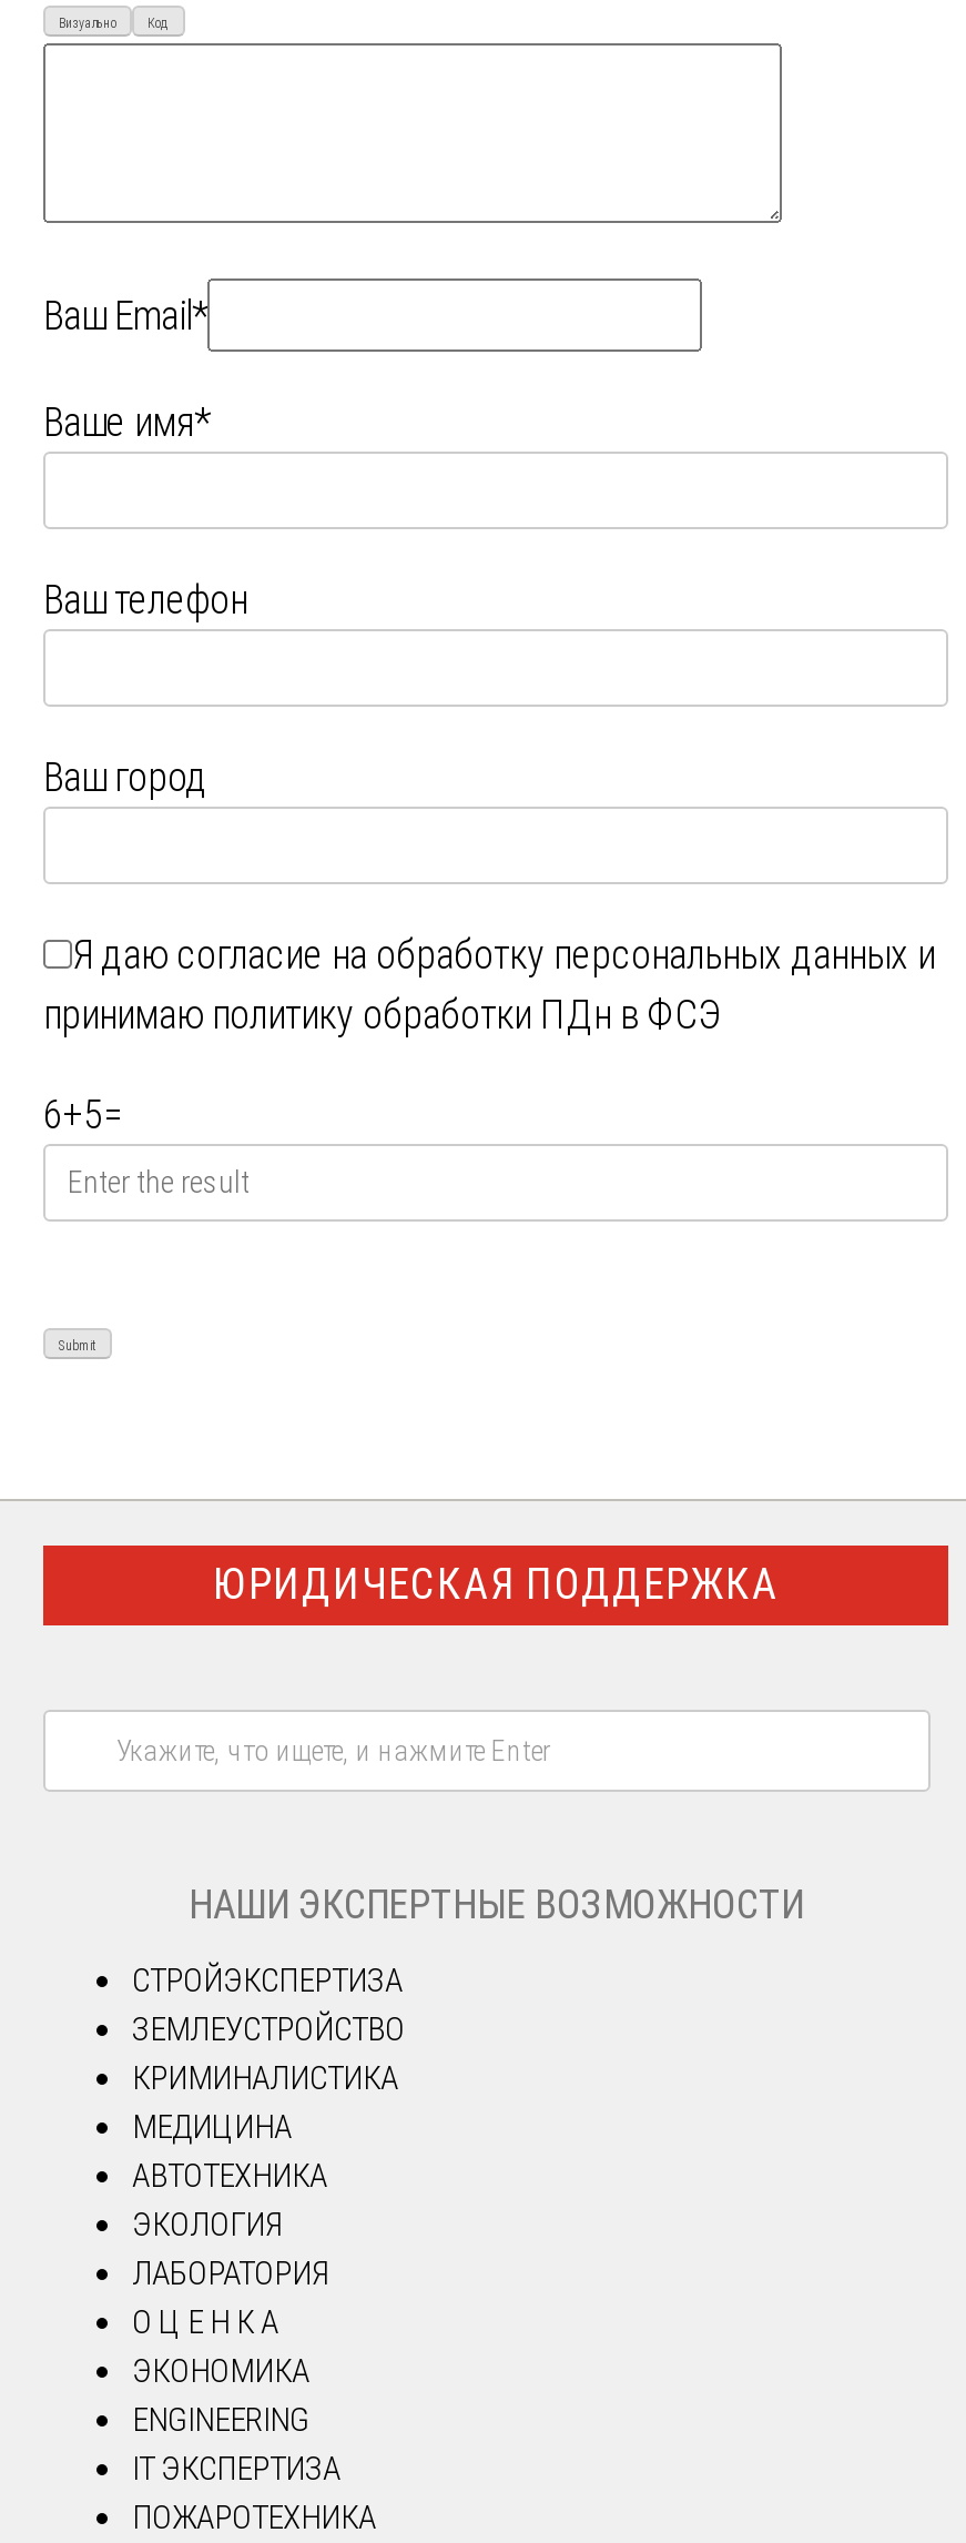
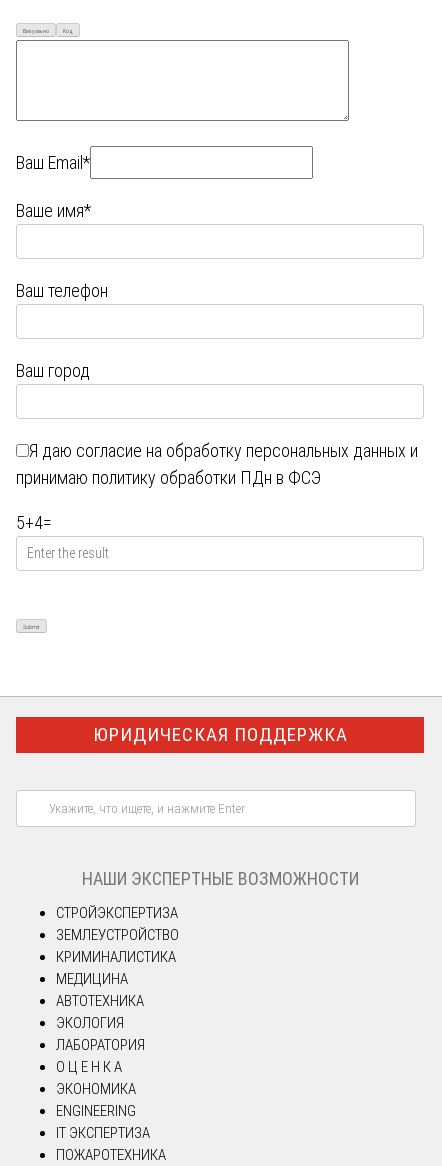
- 6+5=
+ 5+4=
